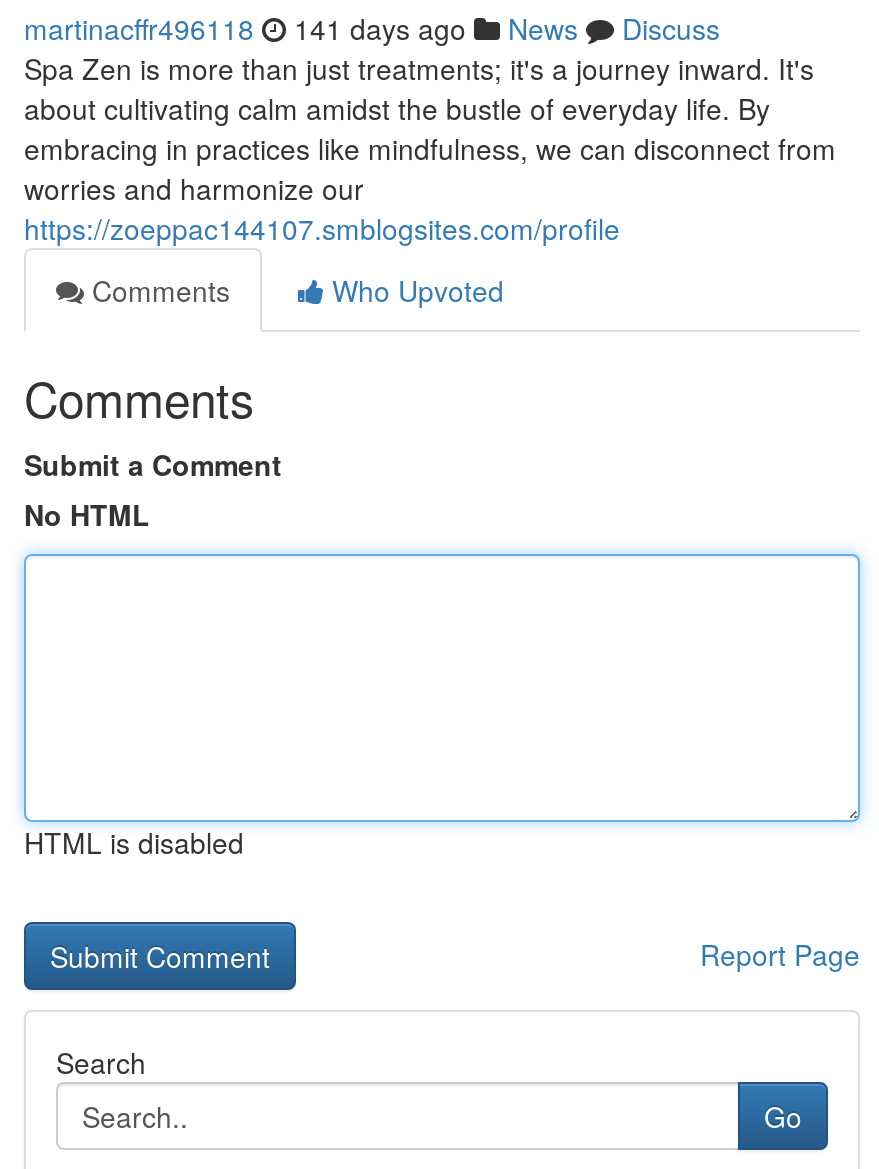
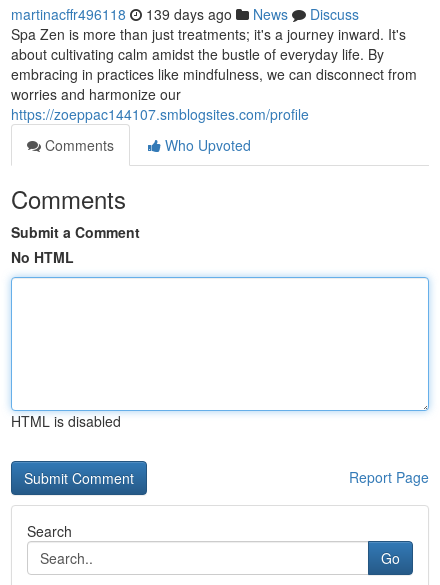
- martinacffr496118 141 days ago News Discuss
+ martinacffr496118 139 days ago News Discuss
